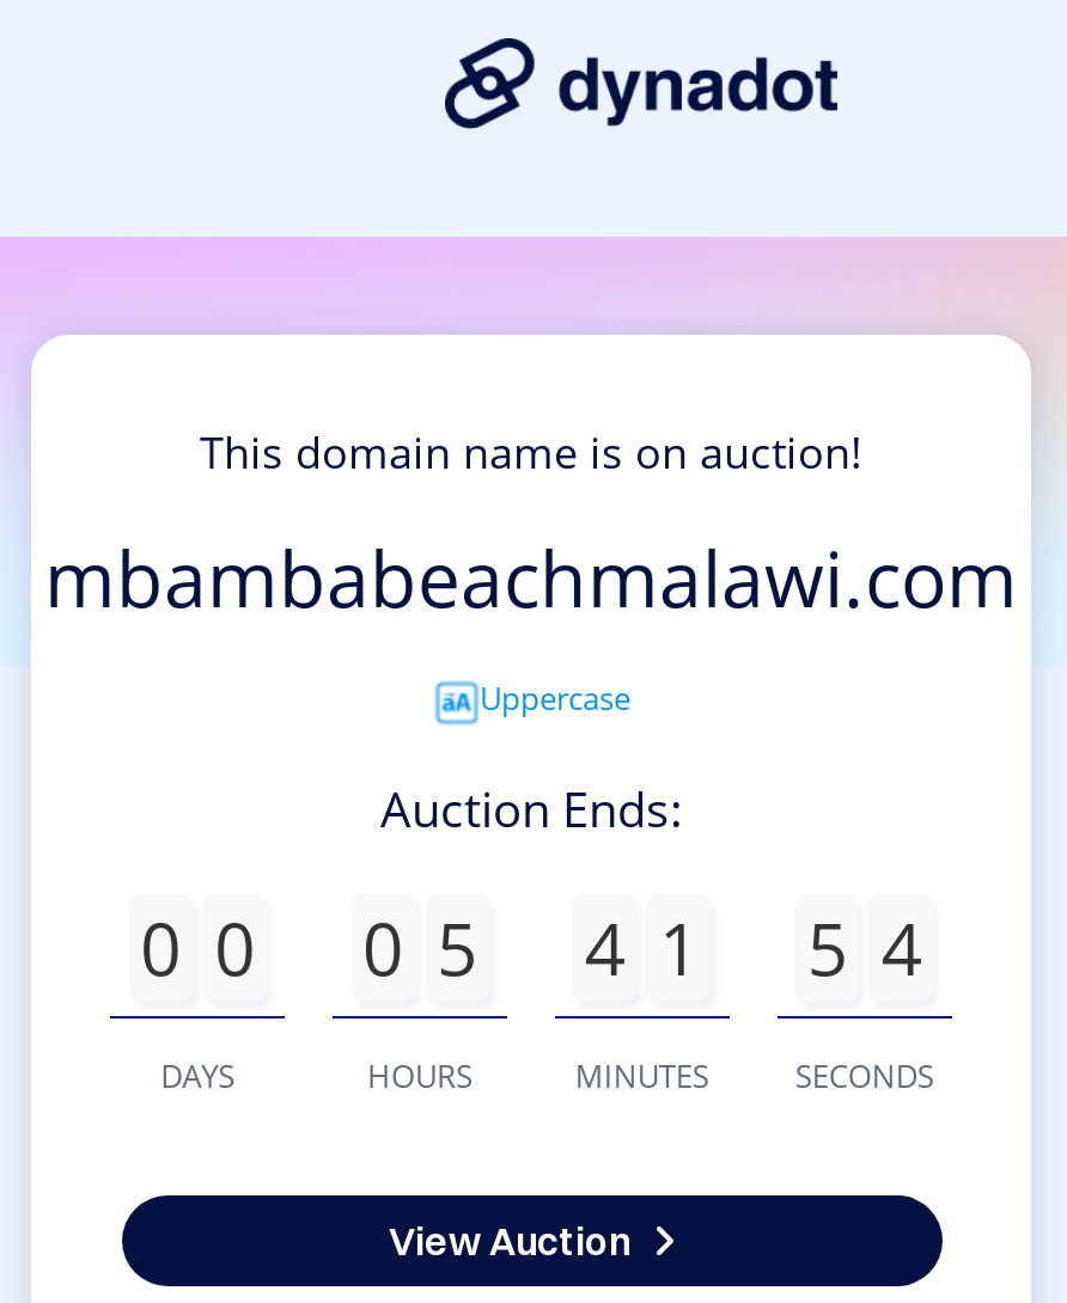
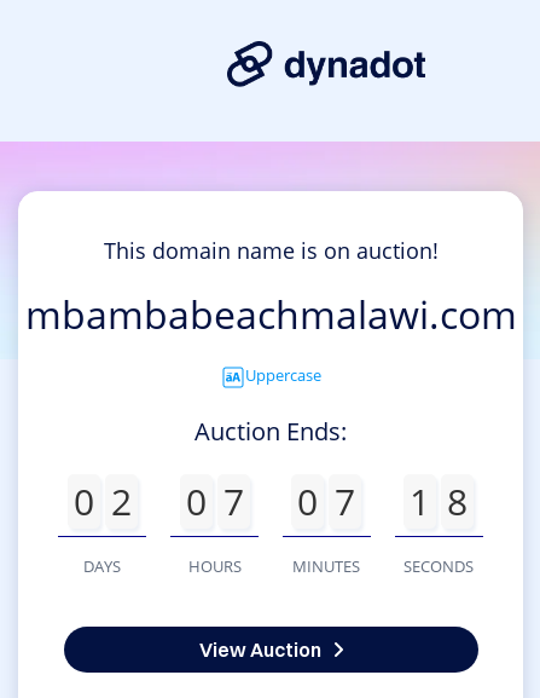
- 0 0
+ 0 2

- 0 5
+ 0 7

- 4 1
+ 0 7

- 5 4
+ 1 8
